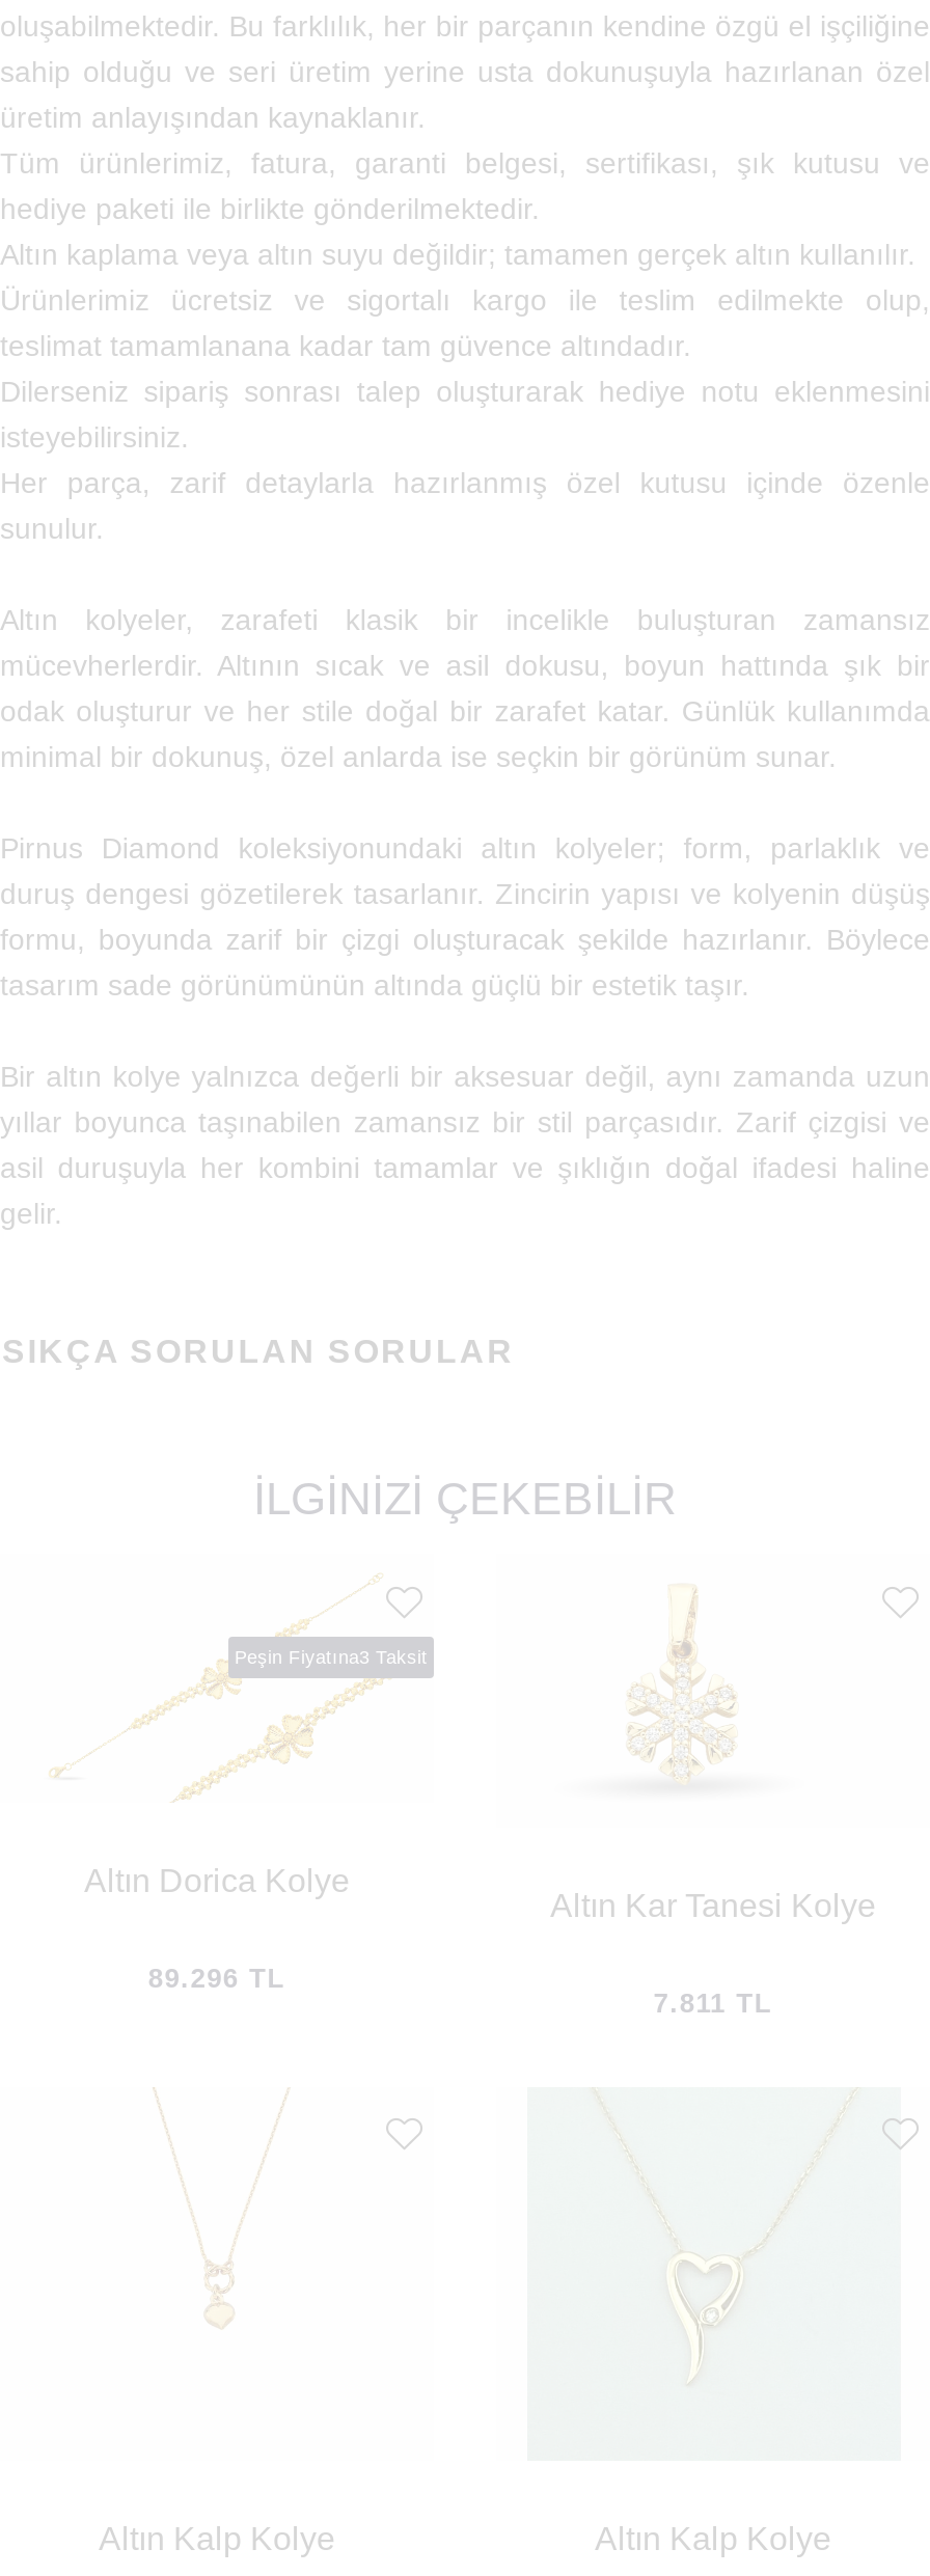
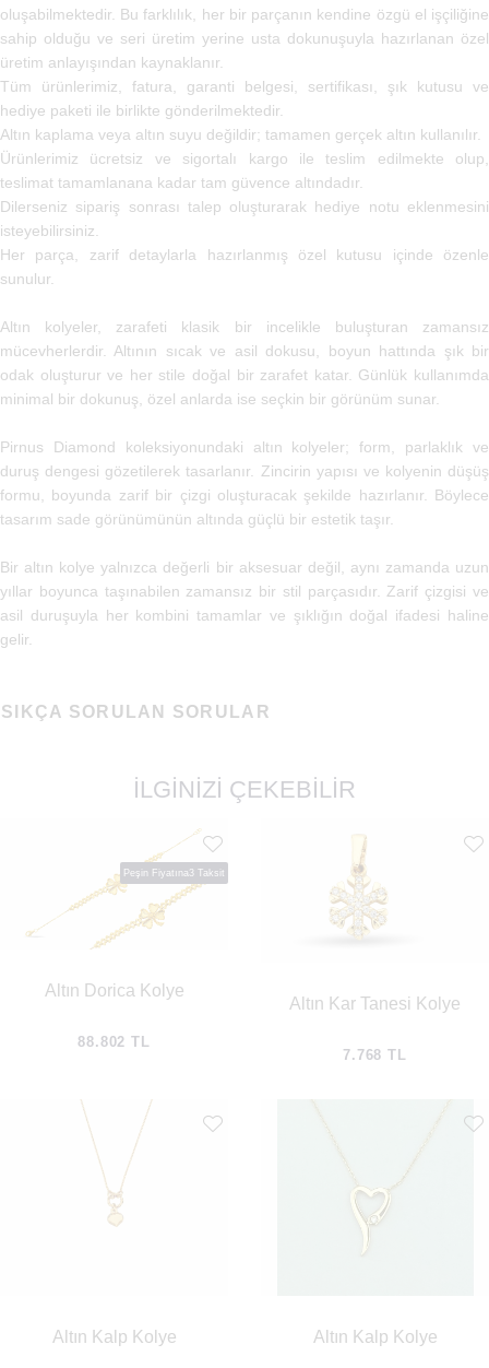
- 89.296 TL
+ 88.802 TL

- 7.811 TL
+ 7.768 TL
